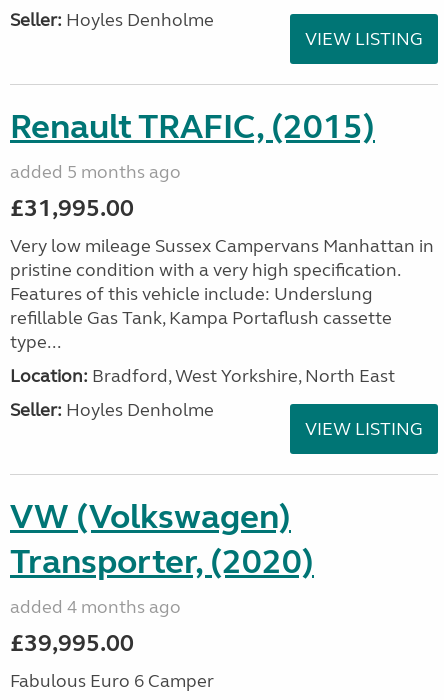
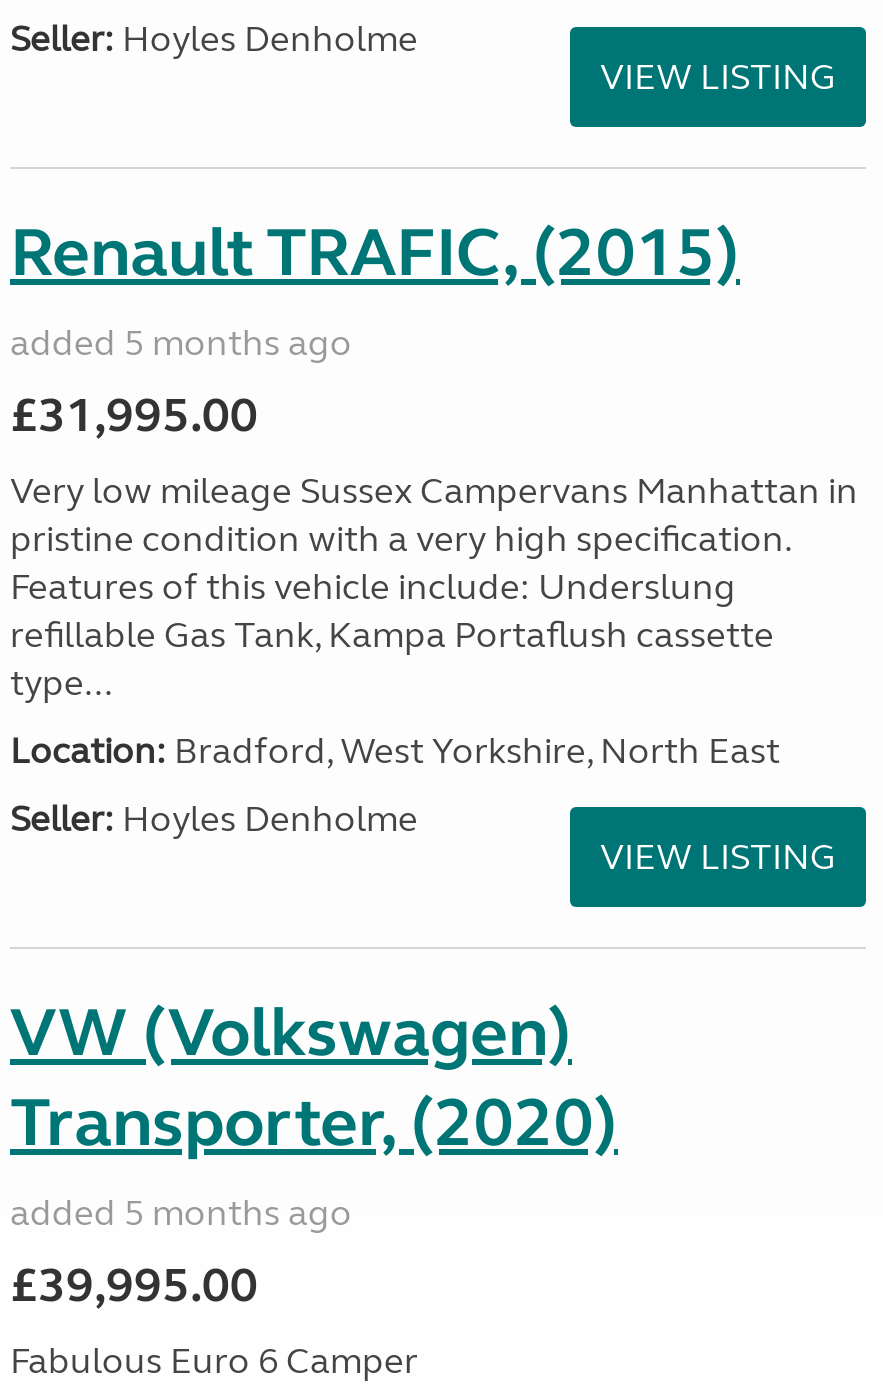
- added 4 months ago
+ added 5 months ago
